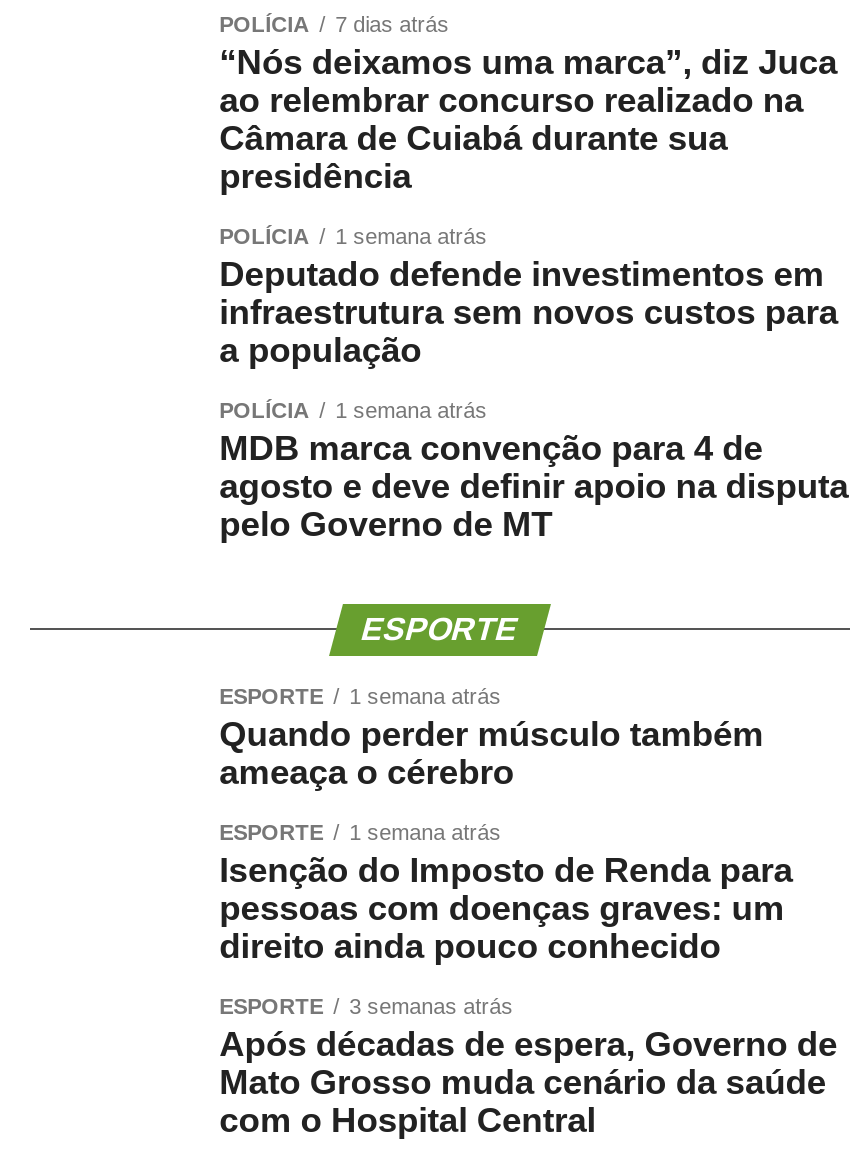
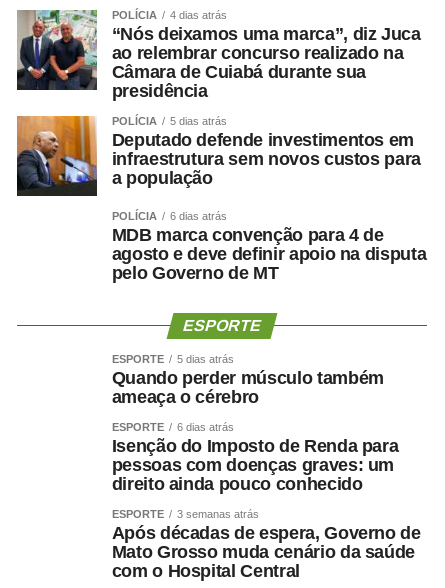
- POLÍCIA 7 dias atrás
+ POLÍCIA 4 dias atrás

+ [image]

- POLÍCIA 1 semana atrás
+ POLÍCIA 5 dias atrás

+ [image]

- POLÍCIA 1 semana atrás
+ POLÍCIA 6 dias atrás

- ESPORTE 1 semana atrás
+ ESPORTE 5 dias atrás

- ESPORTE 1 semana atrás
+ ESPORTE 6 dias atrás
